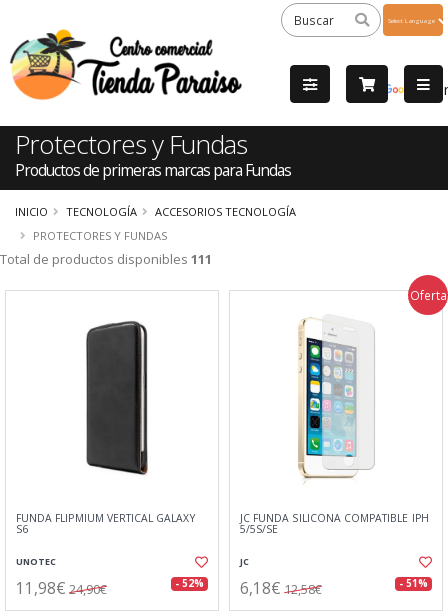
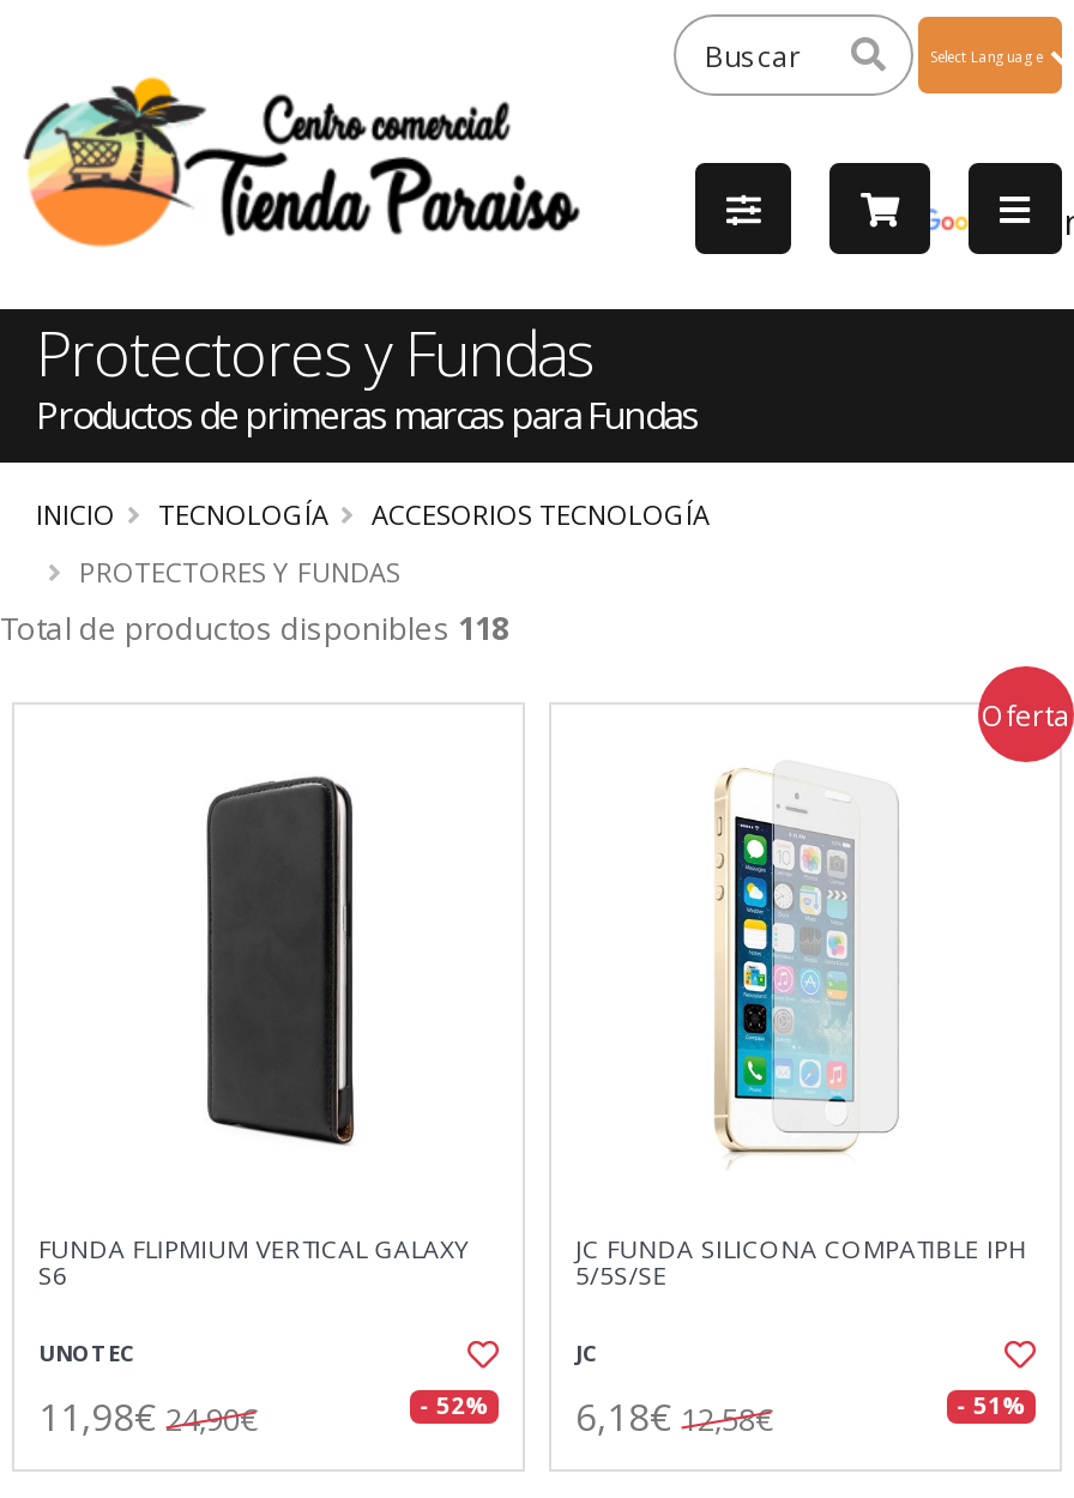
- Total de productos disponibles 111
+ Total de productos disponibles 118
